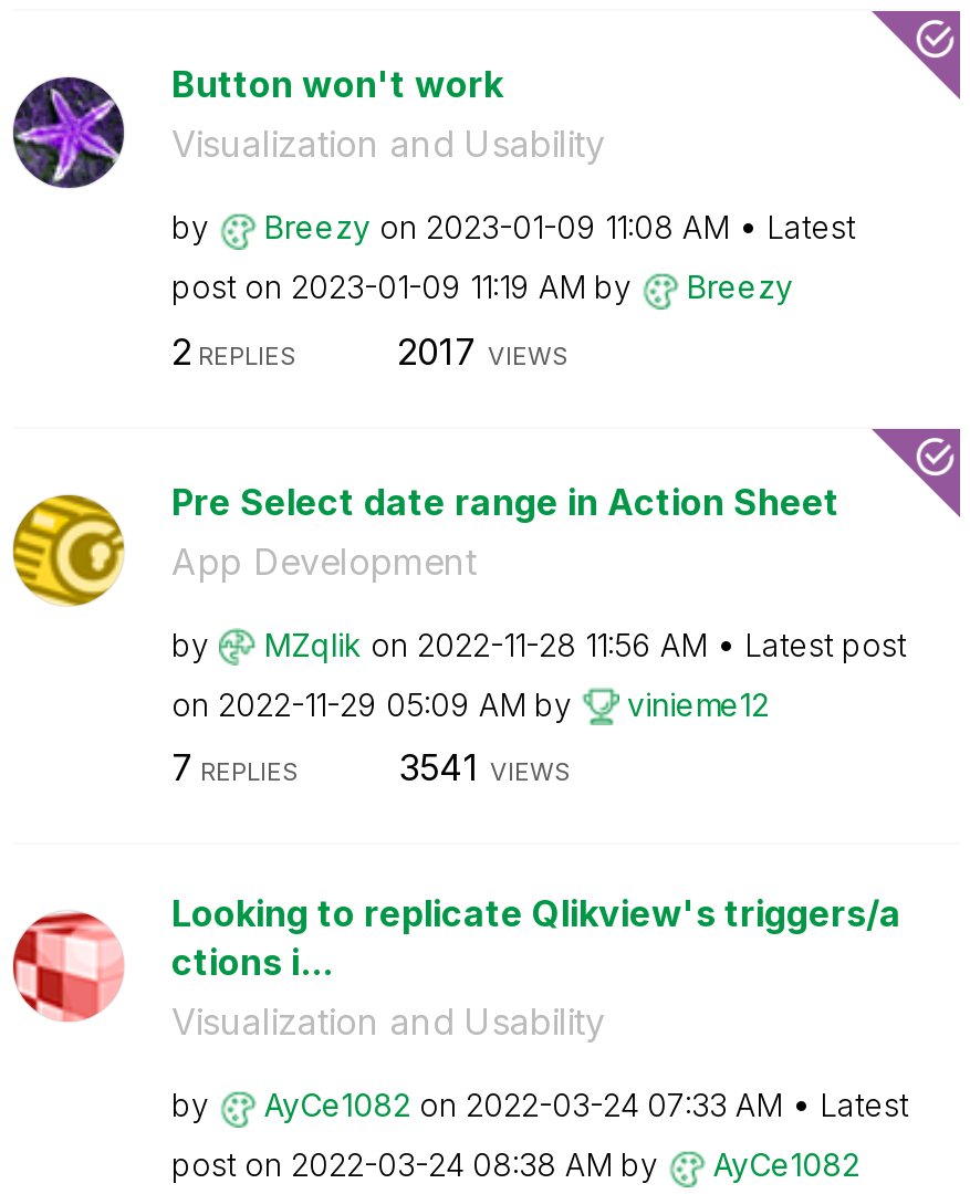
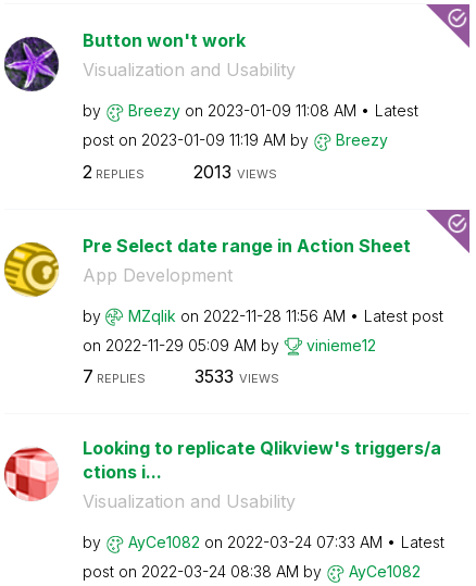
- 2017 VIEWS
+ 2013 VIEWS

- 3541 VIEWS
+ 3533 VIEWS
